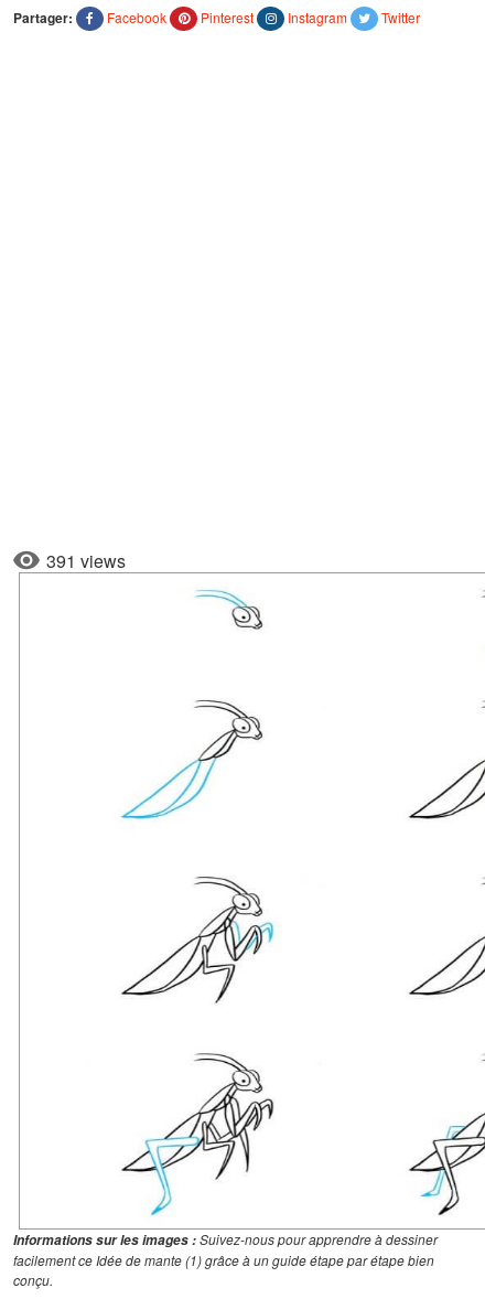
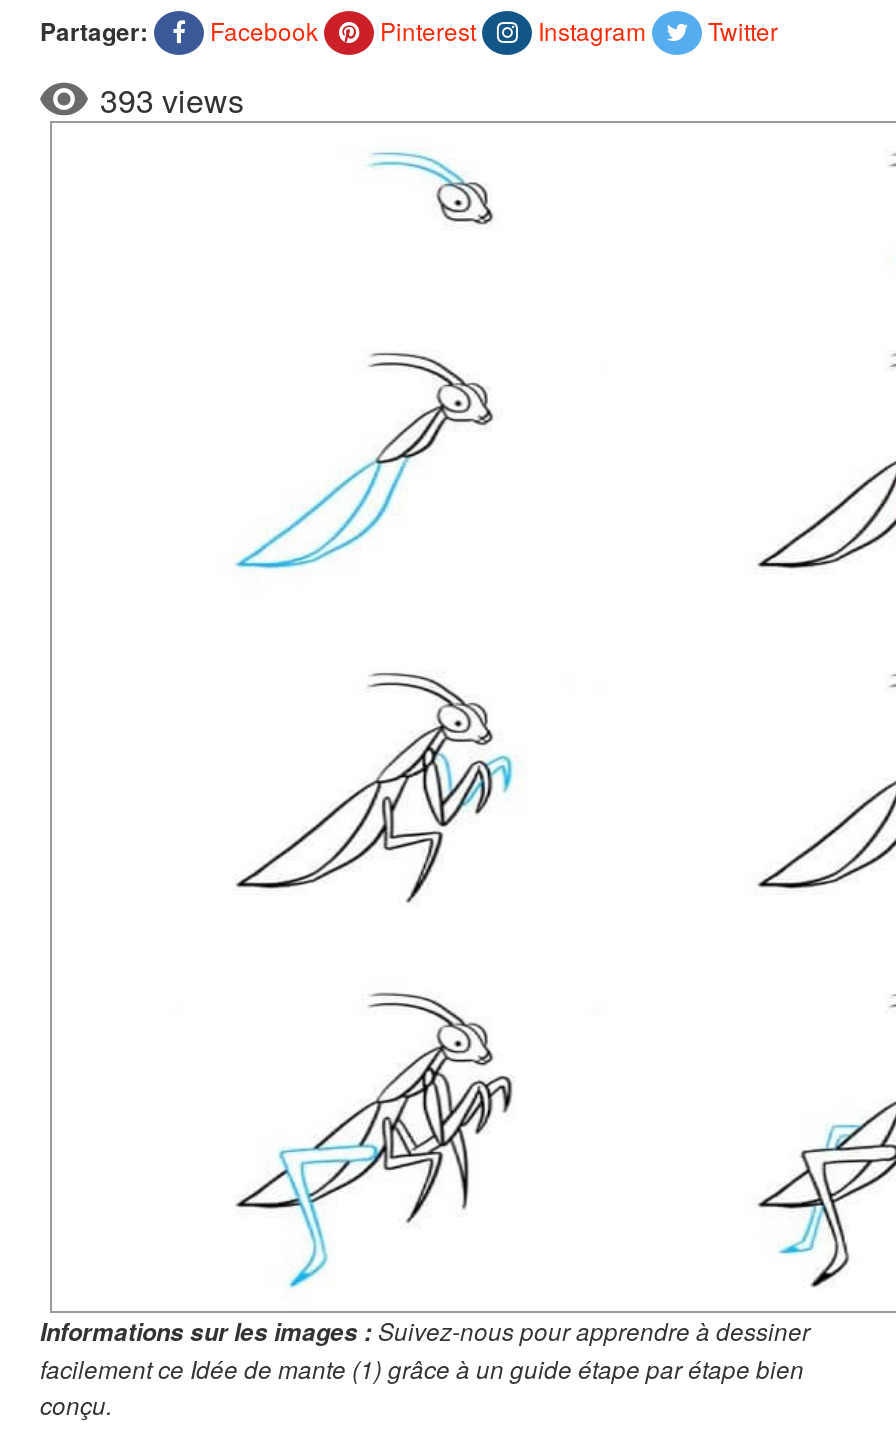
- 391 views
+ 393 views
